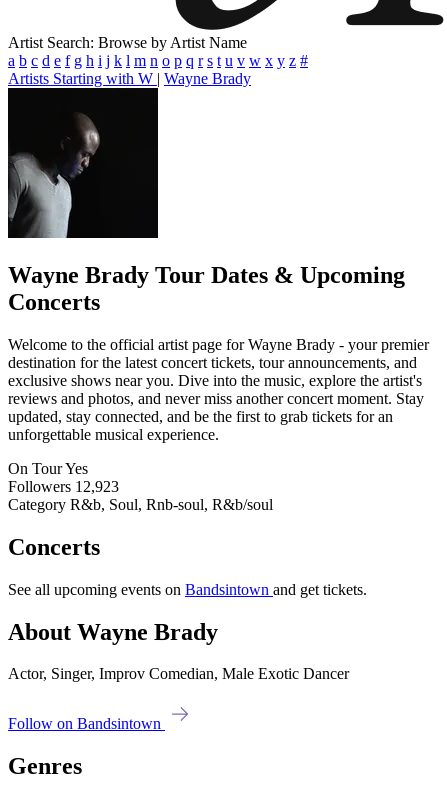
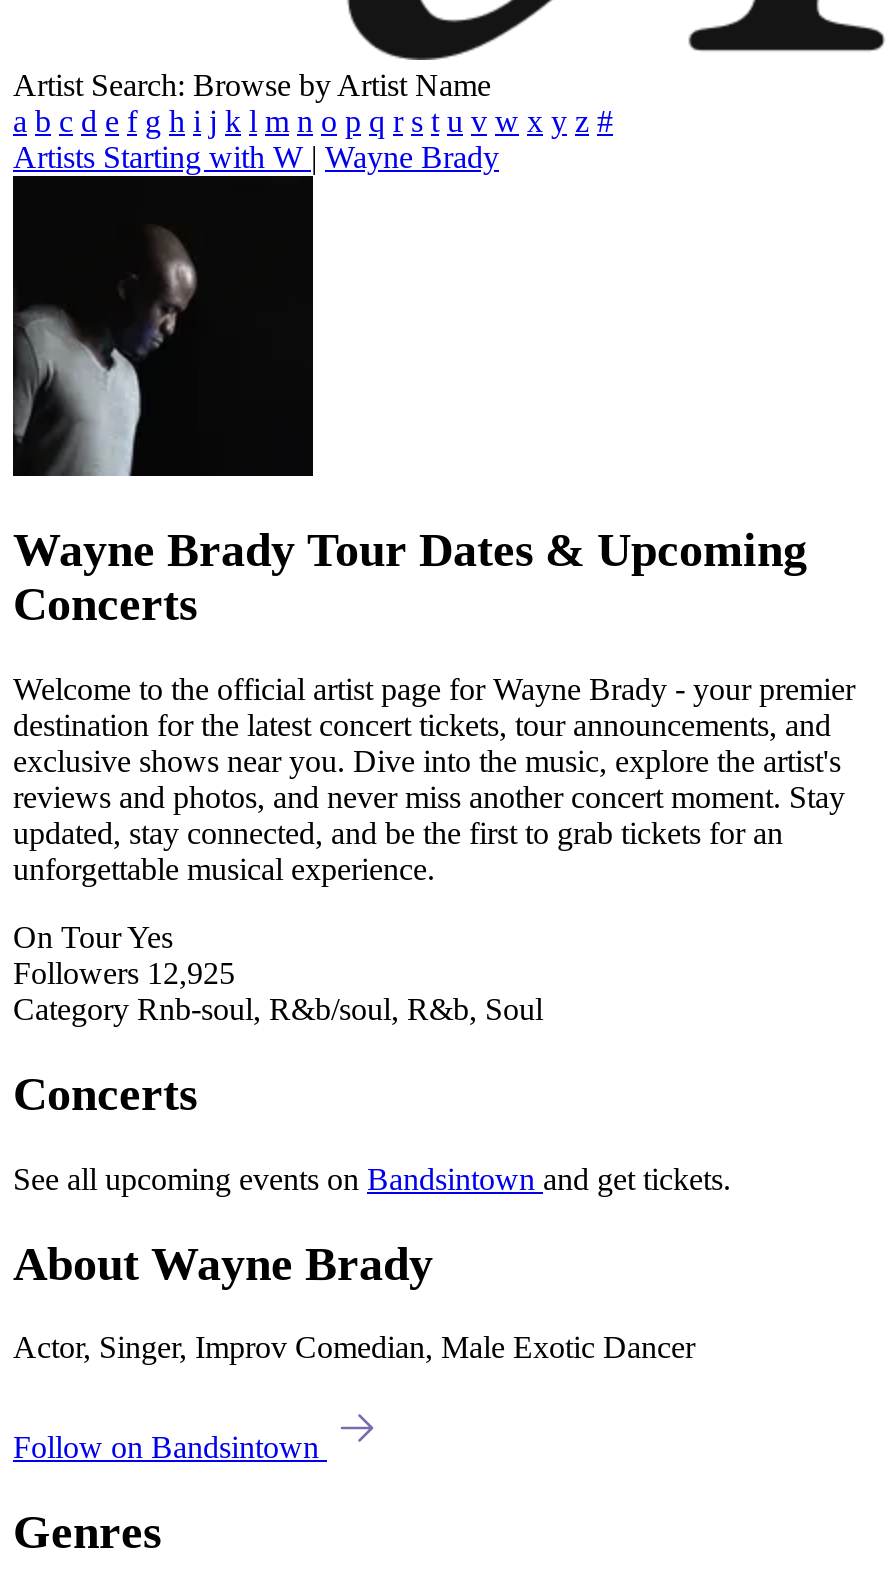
- Followers 12,923
+ Followers 12,925

- Category R&b, Soul, Rnb-soul, R&b/soul
+ Category Rnb-soul, R&b/soul, R&b, Soul
